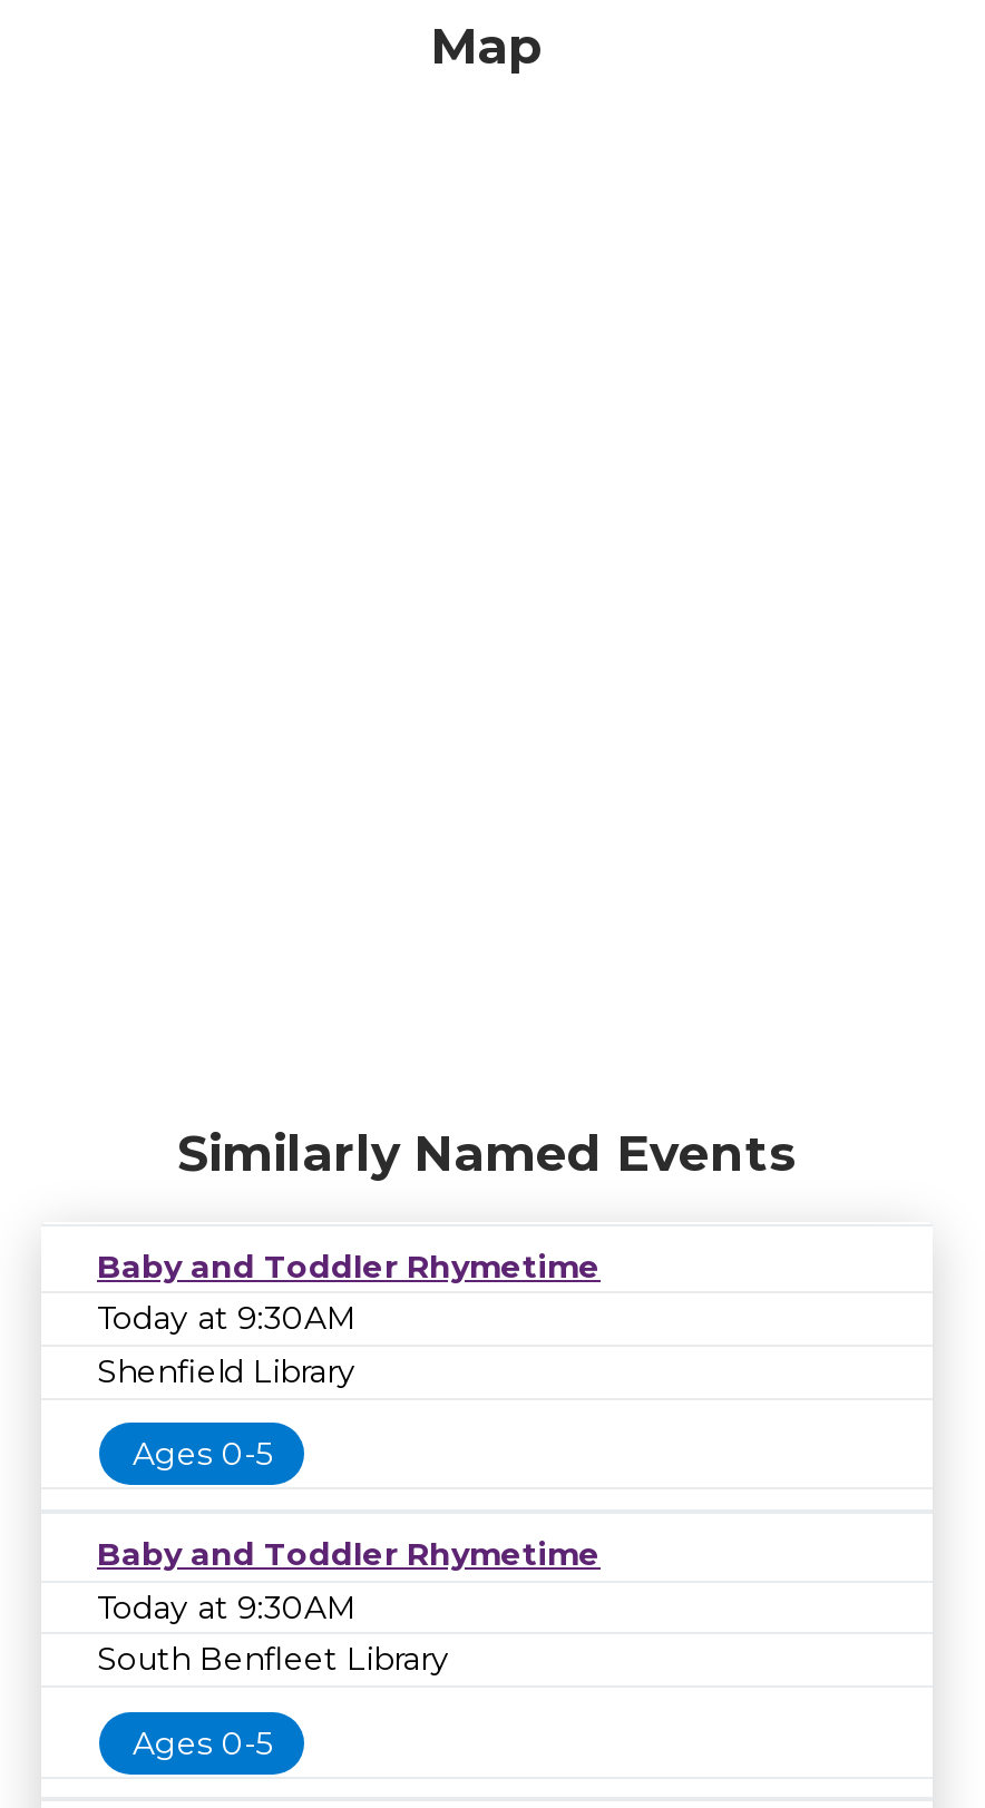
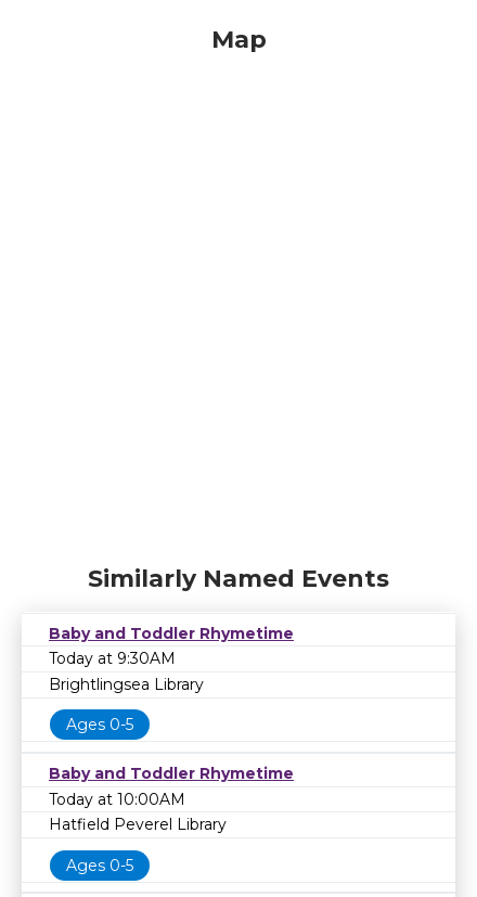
- Shenfield Library
+ Brightlingsea Library

- Today at 9:30AM
+ Today at 10:00AM

- South Benfleet Library
+ Hatfield Peverel Library
